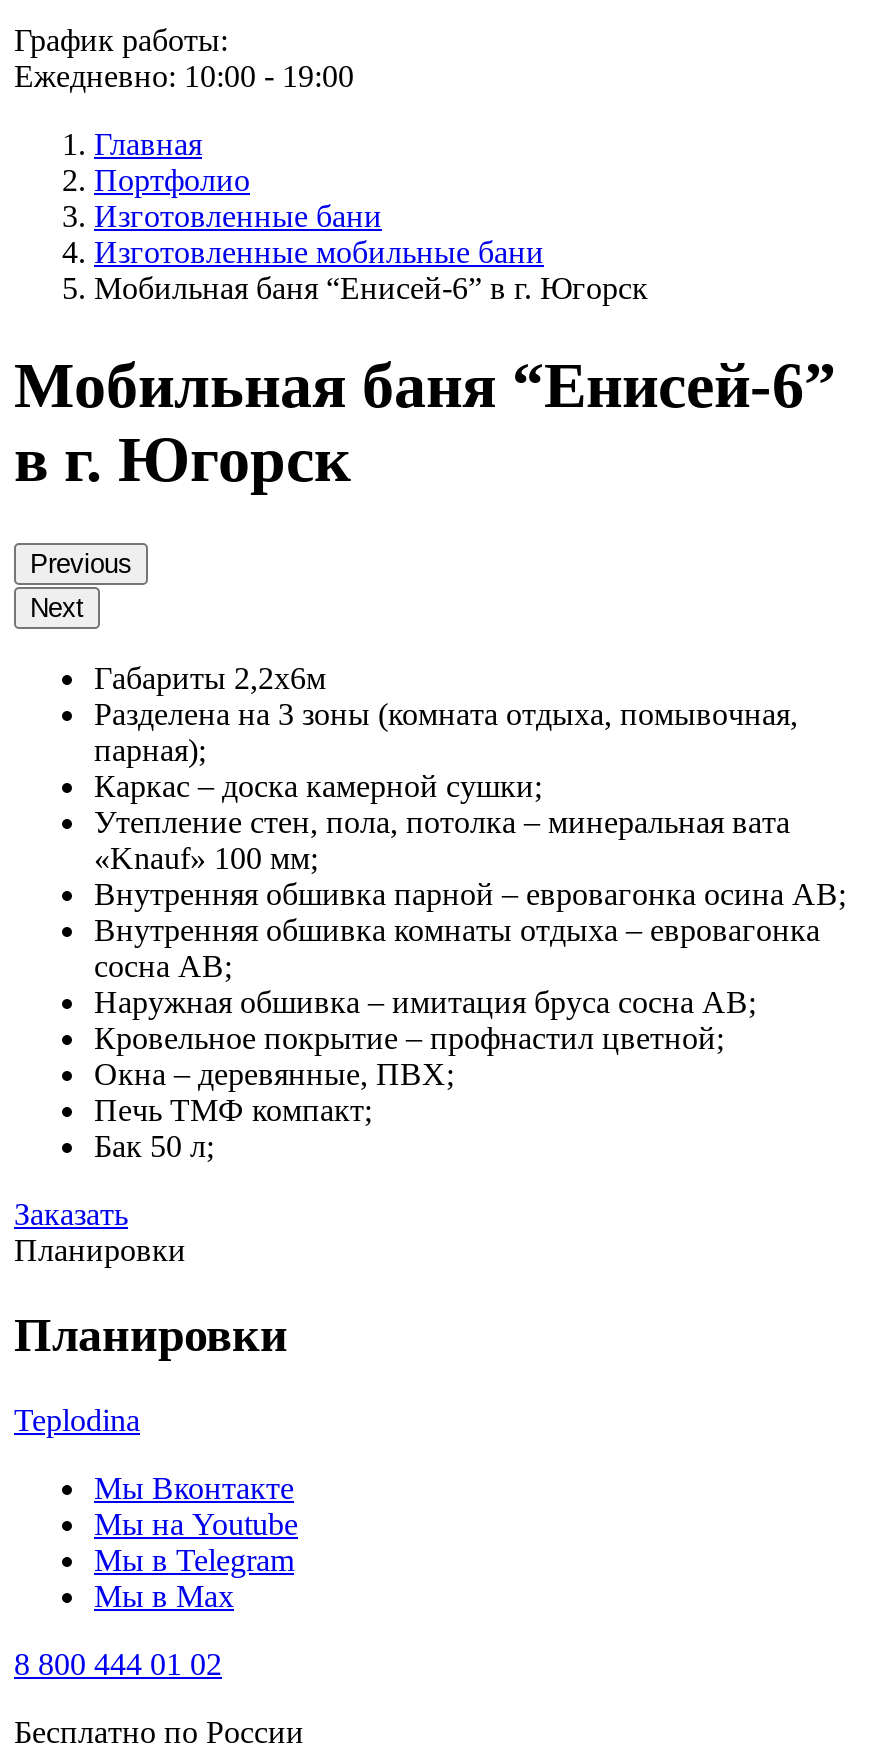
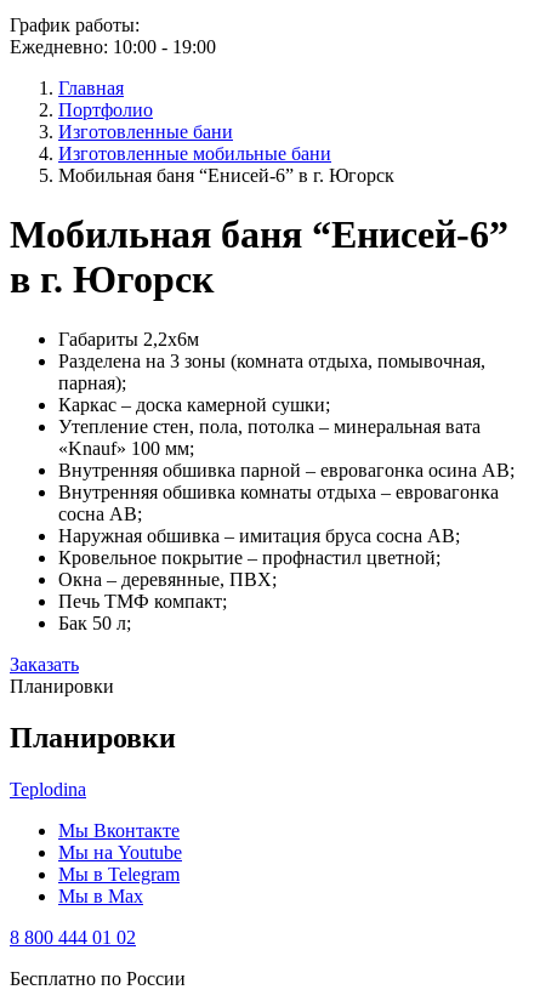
- Previous
- Next
